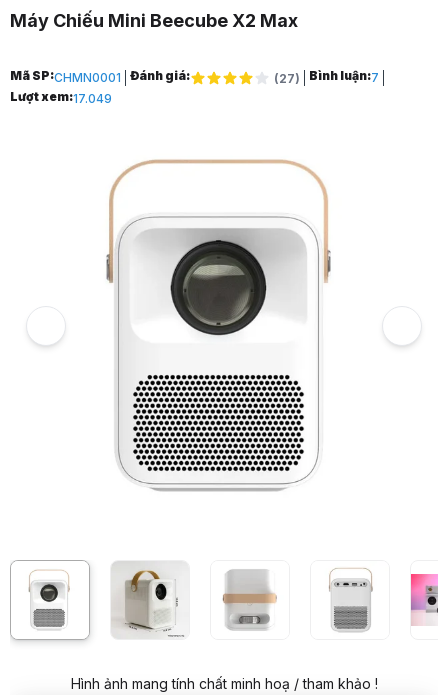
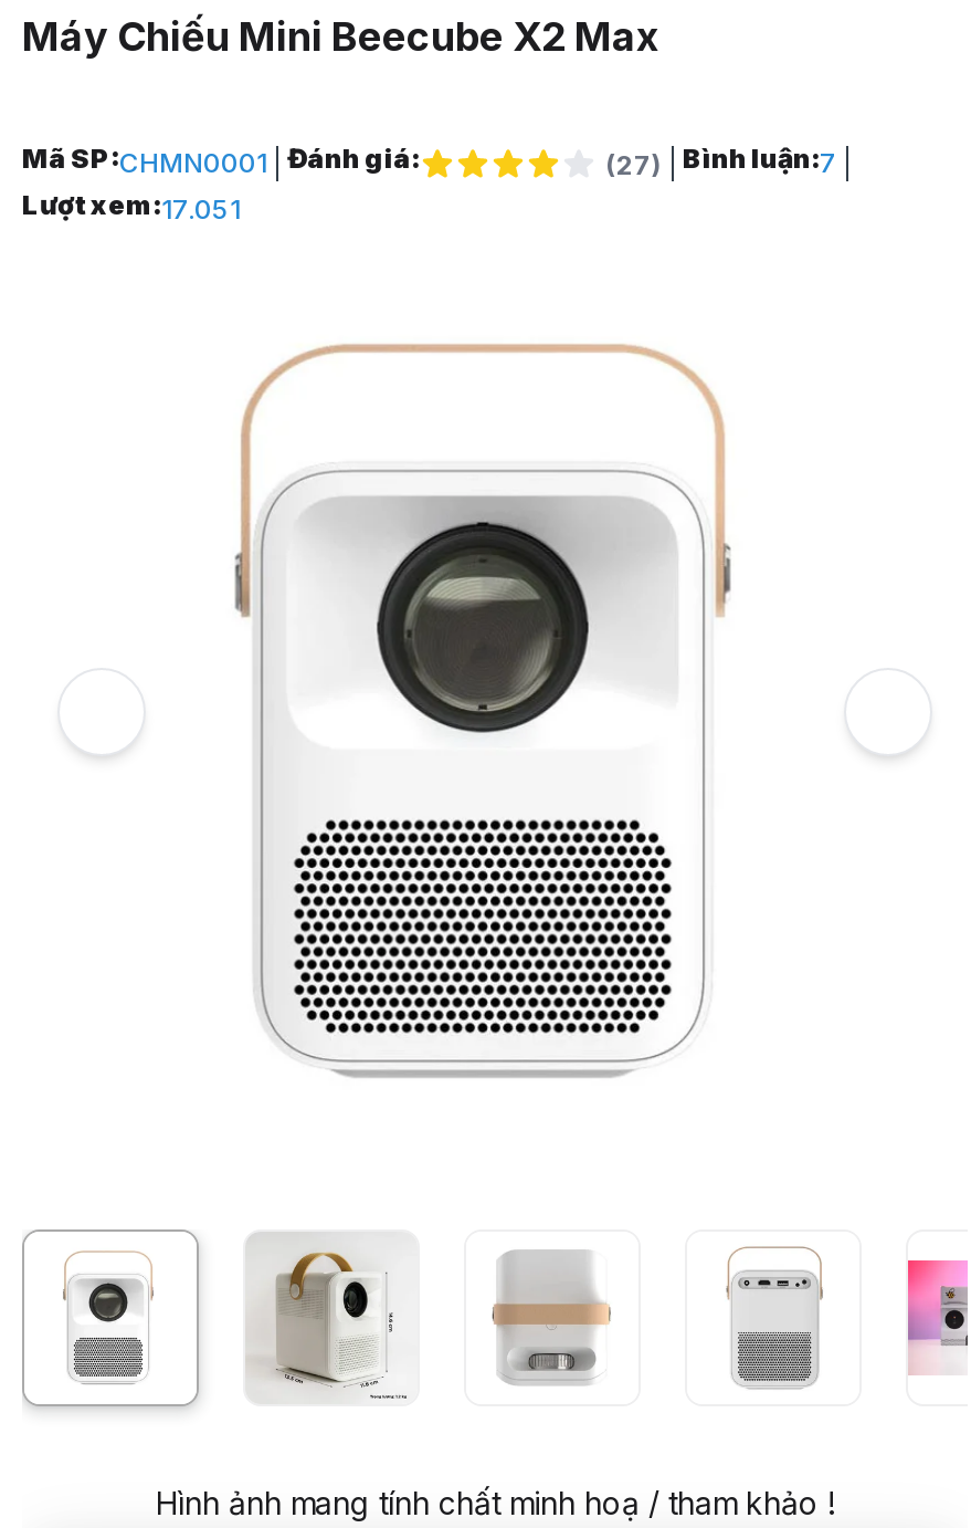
- Lượt xem:17.049
+ Lượt xem:17.051
